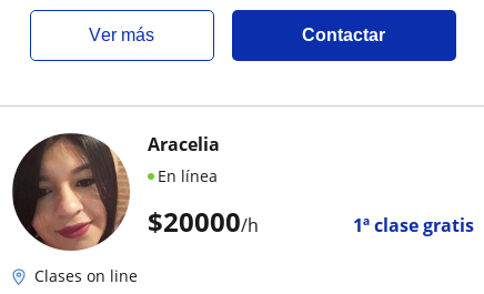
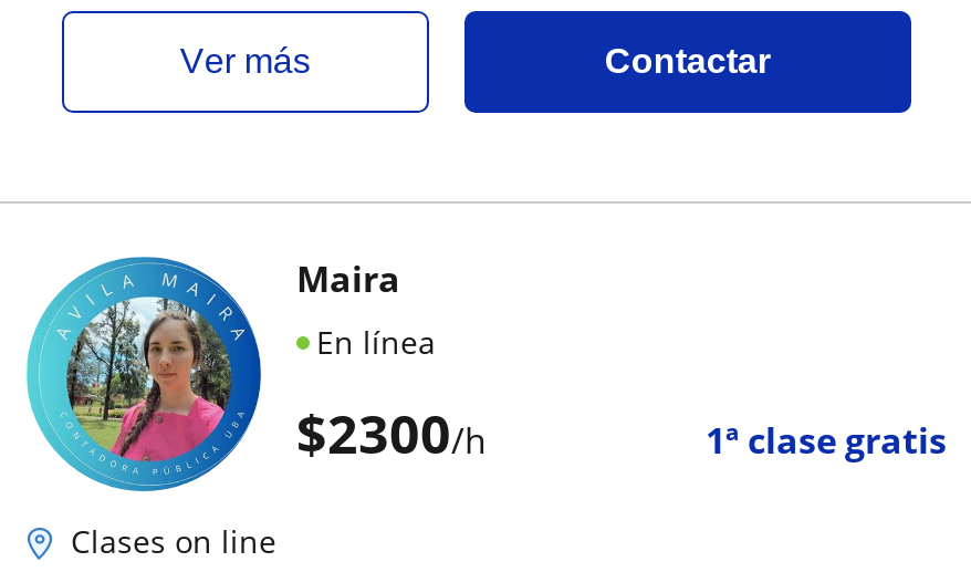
- [image]
- $20000/h
+ [image]
+ $2300/h

- Aracelia
+ Maira
